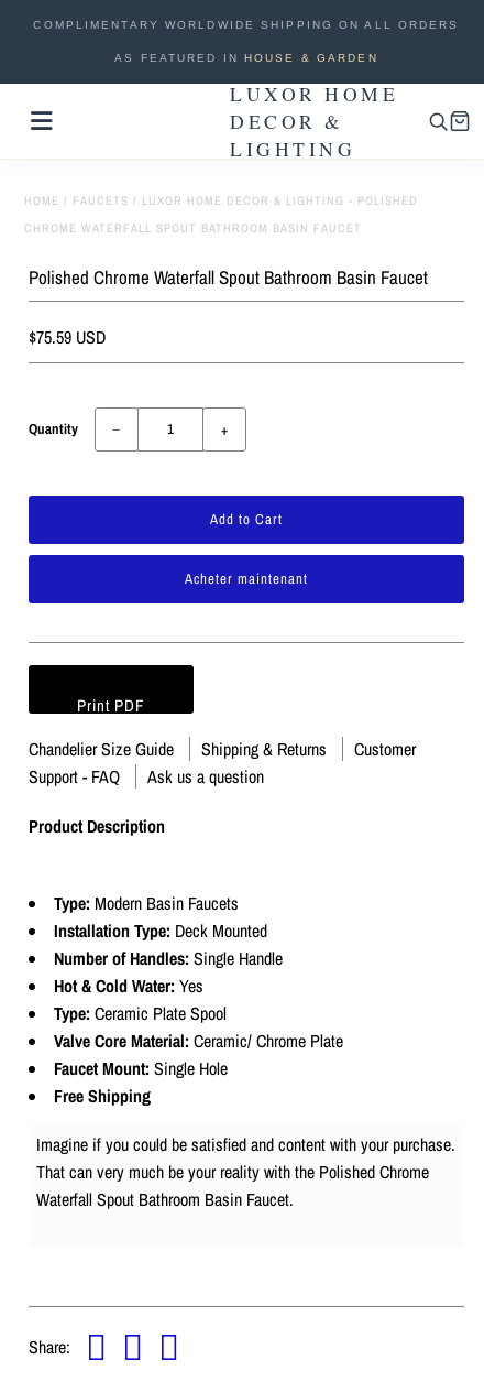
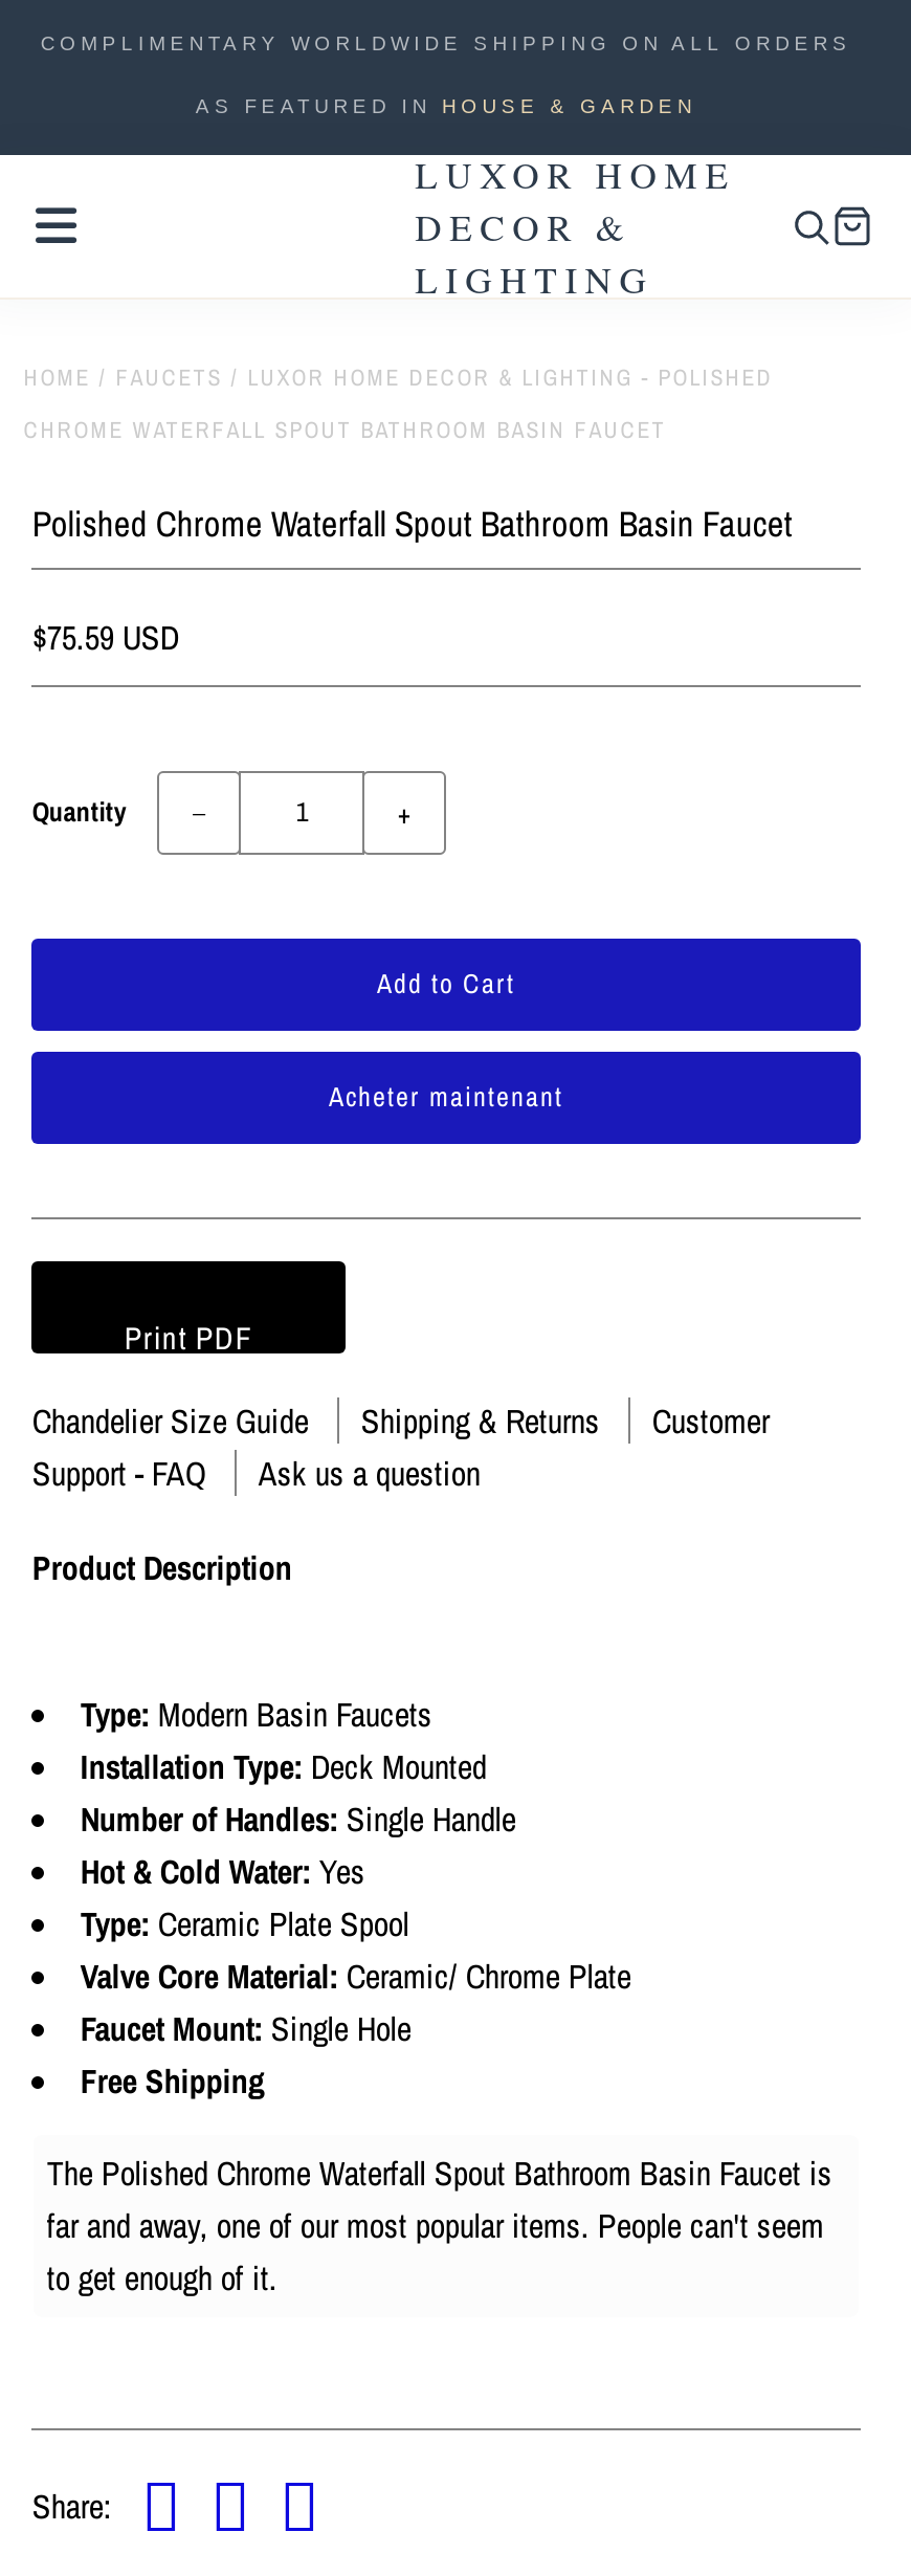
- Imagine if you could be satisfied and content with your purchase.
- That can very much be your reality with the Polished Chrome
- Waterfall Spout Bathroom Basin Faucet.
+ The Polished Chrome Waterfall Spout Bathroom Basin Faucet is
+ far and away, one of our most popular items. People can't seem
+ to get enough of it.
